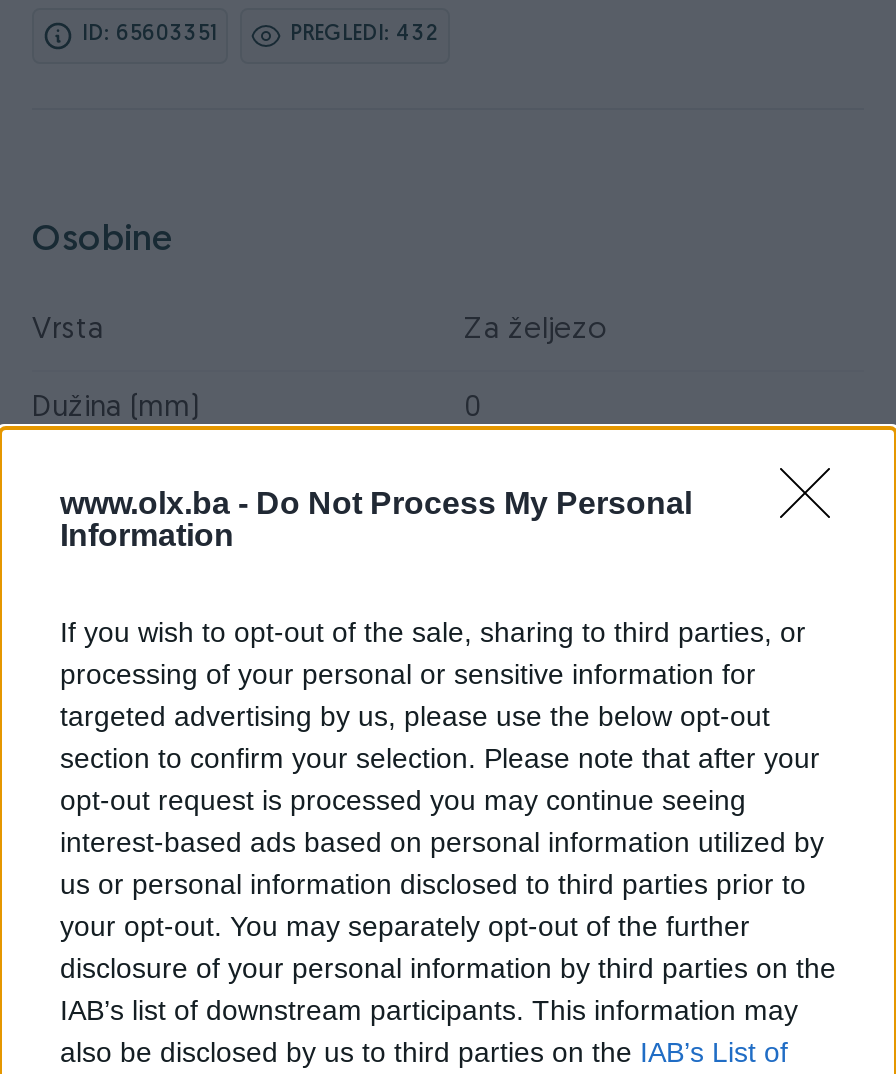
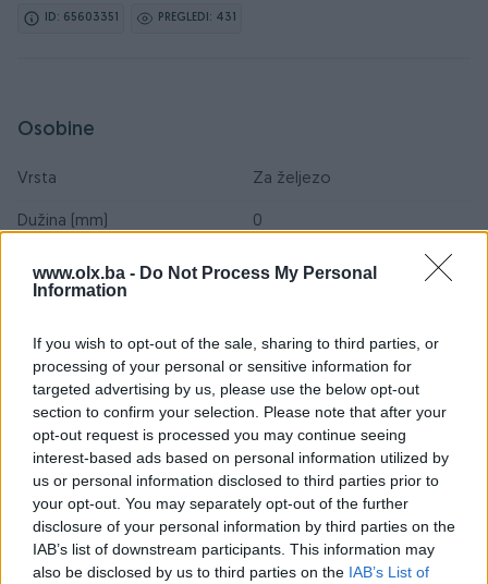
- PREGLEDI: 432
+ PREGLEDI: 431
